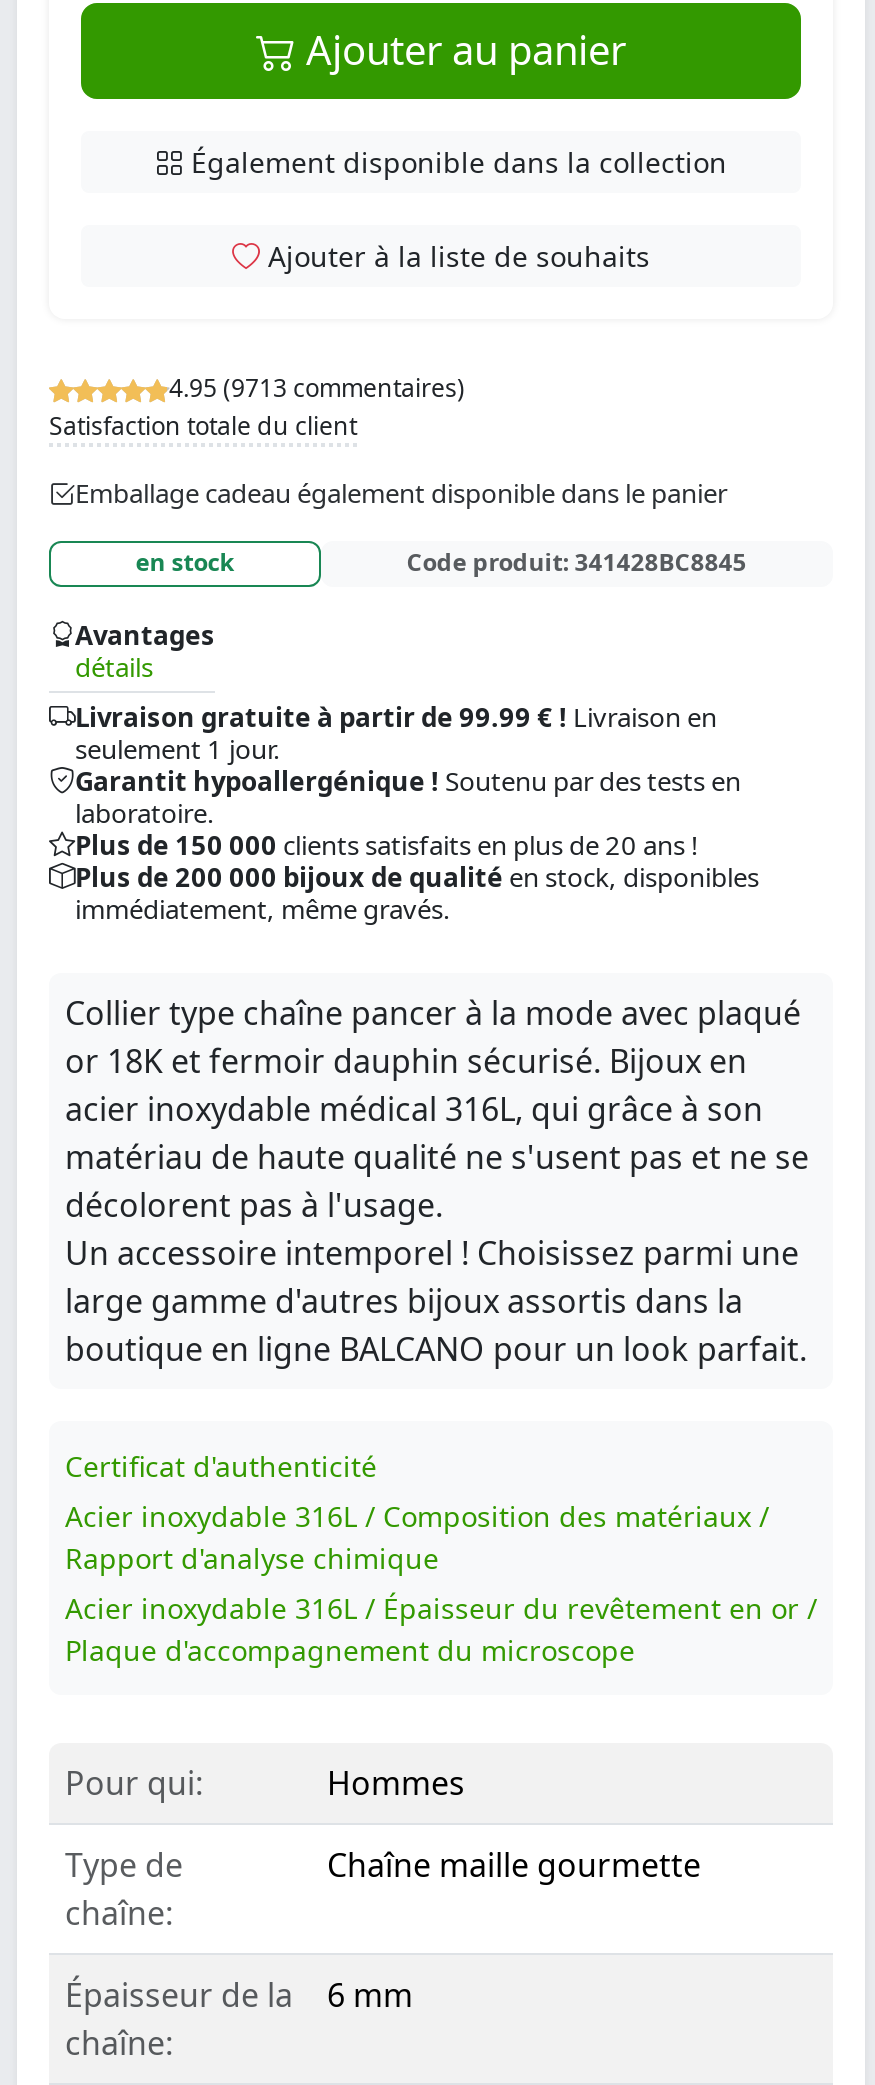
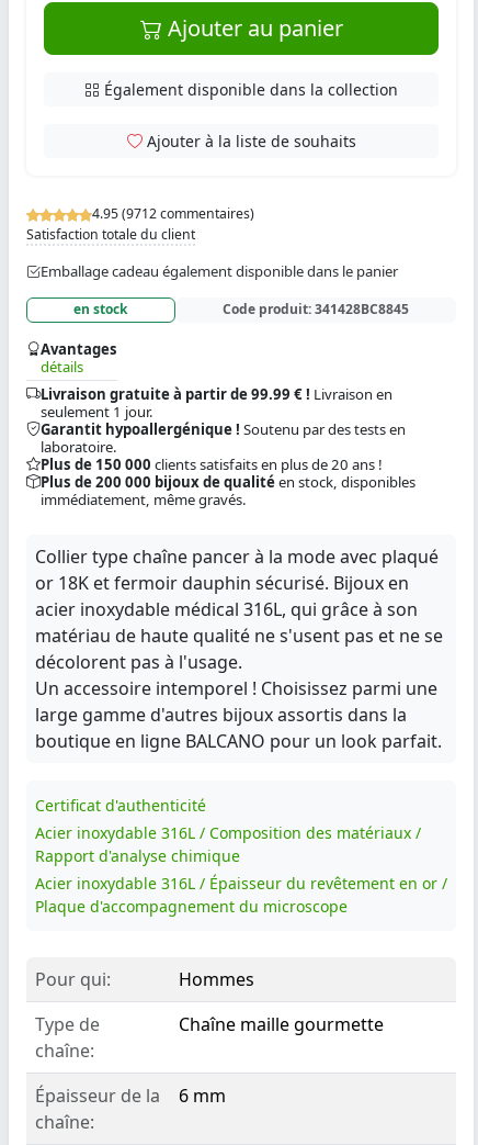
- 4.95 (9713 commentaires)
+ 4.95 (9712 commentaires)
